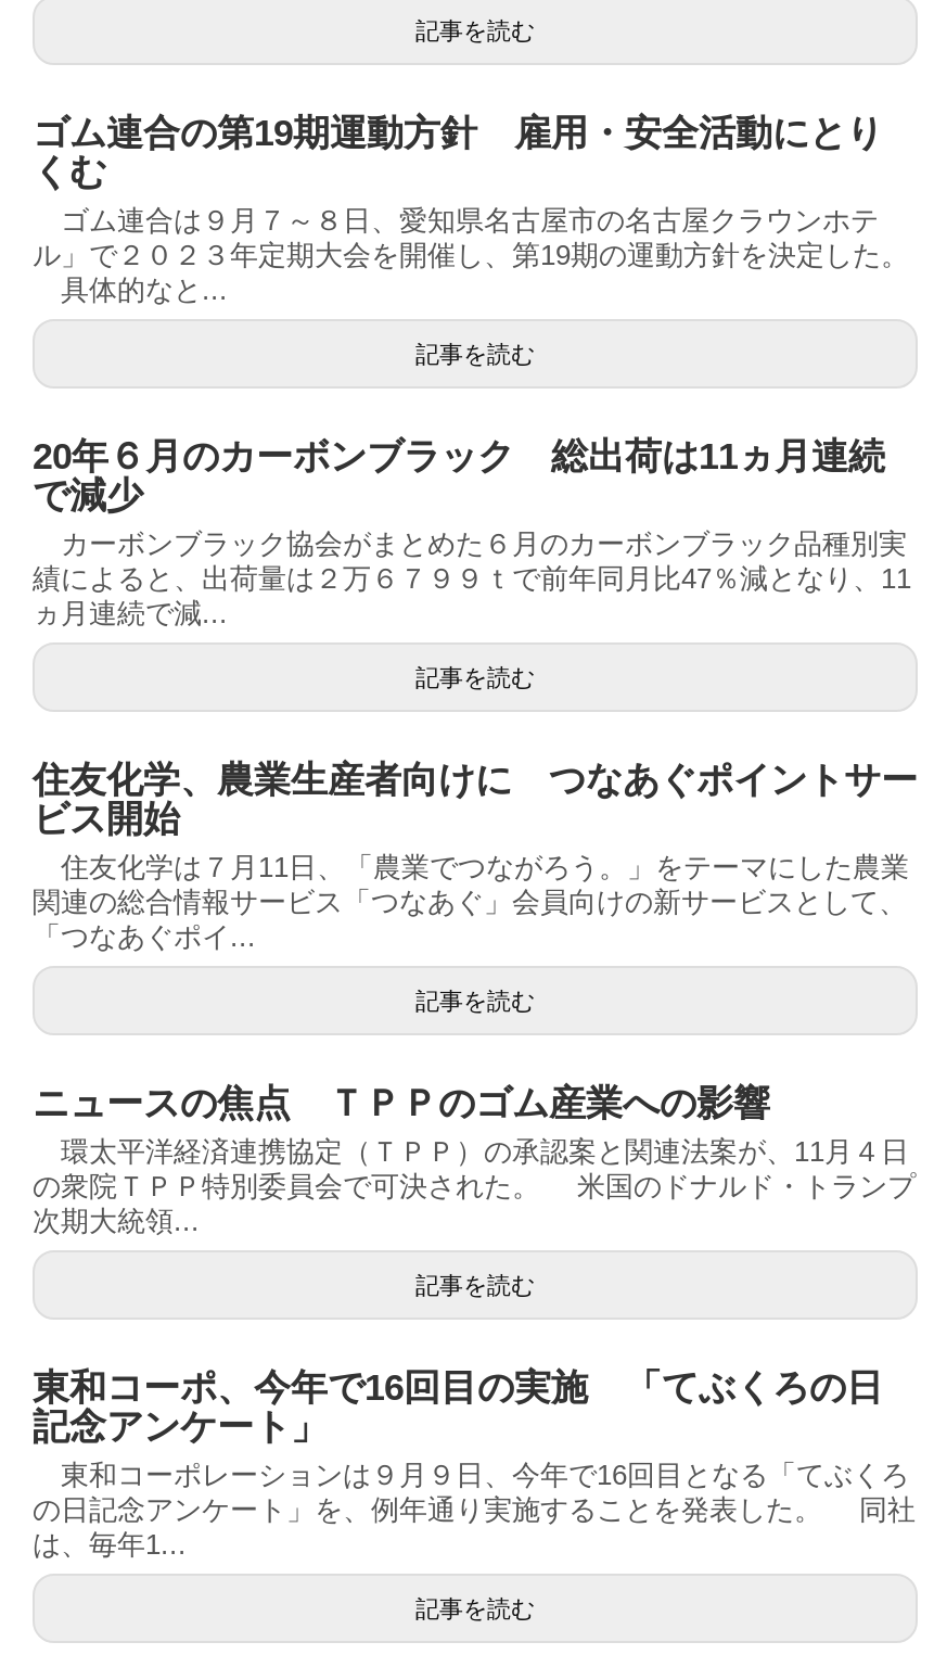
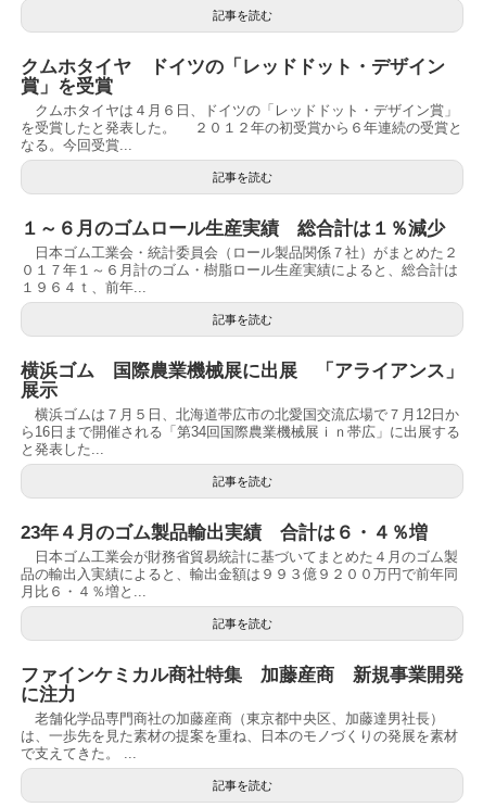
- ゴム連合の第19期運動方針 雇用・安全活動にとり
- くむ
- ゴム連合は９月７～８日、愛知県名古屋市の名古屋クラウンホテ
- ル」で２０２３年定期大会を開催し、第19期の運動方針を決定した。
- 具体的なと...
+ クムホタイヤ ドイツの「レッドドット・デザイン
+ 賞」を受賞
+ クムホタイヤは４月６日、ドイツの「レッドドット・デザイン賞」
+ を受賞したと発表した。 ２０１２年の初受賞から６年連続の受賞と
+ なる。今回受賞...

- 20年６月のカーボンブラック 総出荷は11ヵ月連続
- で減少
- カーボンブラック協会がまとめた６月のカーボンブラック品種別実
- 績によると、出荷量は２万６７９９ｔで前年同月比47％減となり、11
- ヵ月連続で減...
+ １～６月のゴムロール生産実績 総合計は１％減少
+ 日本ゴム工業会・統計委員会（ロール製品関係７社）がまとめた２
+ ０１７年１～６月計のゴム・樹脂ロール生産実績によると、総合計は
+ １９６４ｔ、前年...

- 住友化学、農業生産者向けに つなあぐポイントサー
- ビス開始
- 住友化学は７月11日、「農業でつながろう。」をテーマにした農業
- 関連の総合情報サービス「つなあぐ」会員向けの新サービスとして、
- 「つなあぐポイ...
+ 横浜ゴム 国際農業機械展に出展 「アライアンス」
+ 展示
+ 横浜ゴムは７月５日、北海道帯広市の北愛国交流広場で７月12日か
+ ら16日まで開催される「第34回国際農業機械展ｉｎ帯広」に出展する
+ と発表した...

- ニュースの焦点 ＴＰＰのゴム産業への影響
- 環太平洋経済連携協定（ＴＰＰ）の承認案と関連法案が、11月４日
- の衆院ＴＰＰ特別委員会で可決された。 米国のドナルド・トランプ
- 次期大統領...
+ 23年４月のゴム製品輸出実績 合計は６・４％増
+ 日本ゴム工業会が財務省貿易統計に基づいてまとめた４月のゴム製
+ 品の輸出入実績によると、輸出金額は９９３億９２００万円で前年同
+ 月比６・４％増と...

- 東和コーポ、今年で16回目の実施 「てぶくろの日
- 記念アンケート」
- 東和コーポレーションは９月９日、今年で16回目となる「てぶくろ
- の日記念アンケート」を、例年通り実施することを発表した。 同社
- は、毎年1...
+ ファインケミカル商社特集 加藤産商 新規事業開発
+ に注力
+ 老舗化学品専門商社の加藤産商（東京都中央区、加藤達男社長）
+ は、一歩先を見た素材の提案を重ね、日本のモノづくりの発展を素材
+ で支えてきた。 ...
